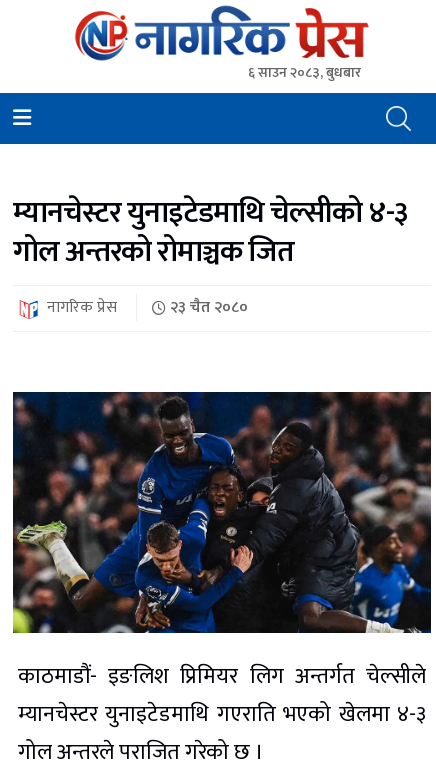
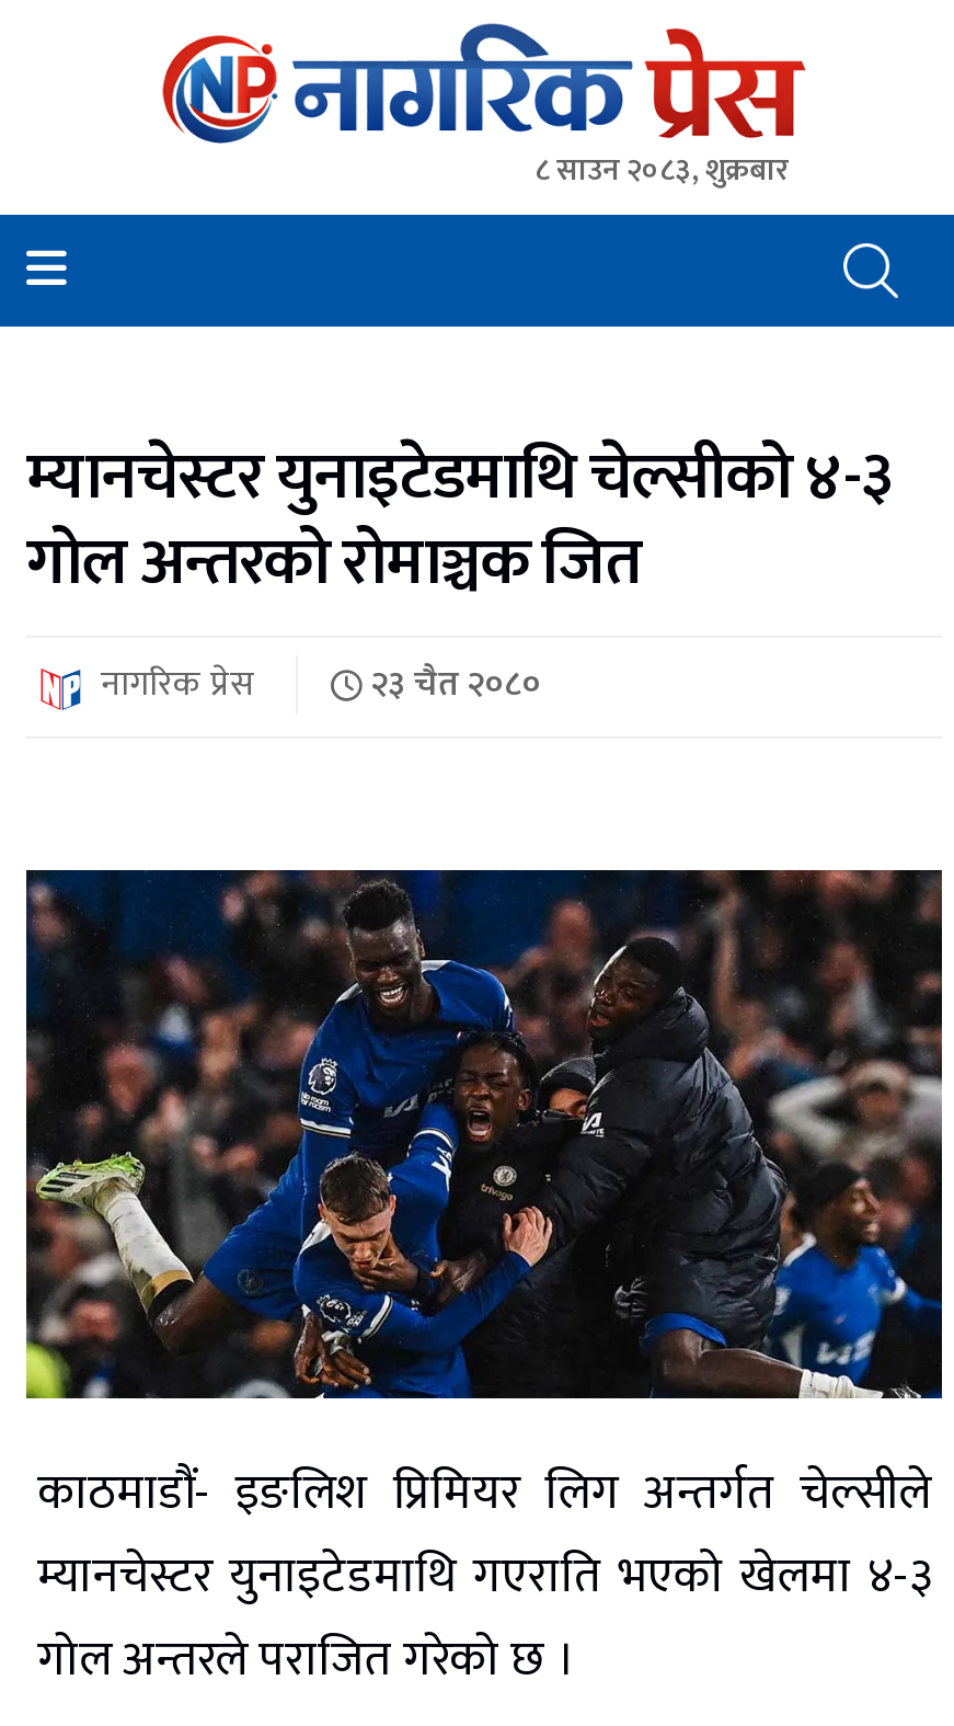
- ६ साउन २०८३, बुधबार
+ ८ साउन २०८३, शुक्रबार
